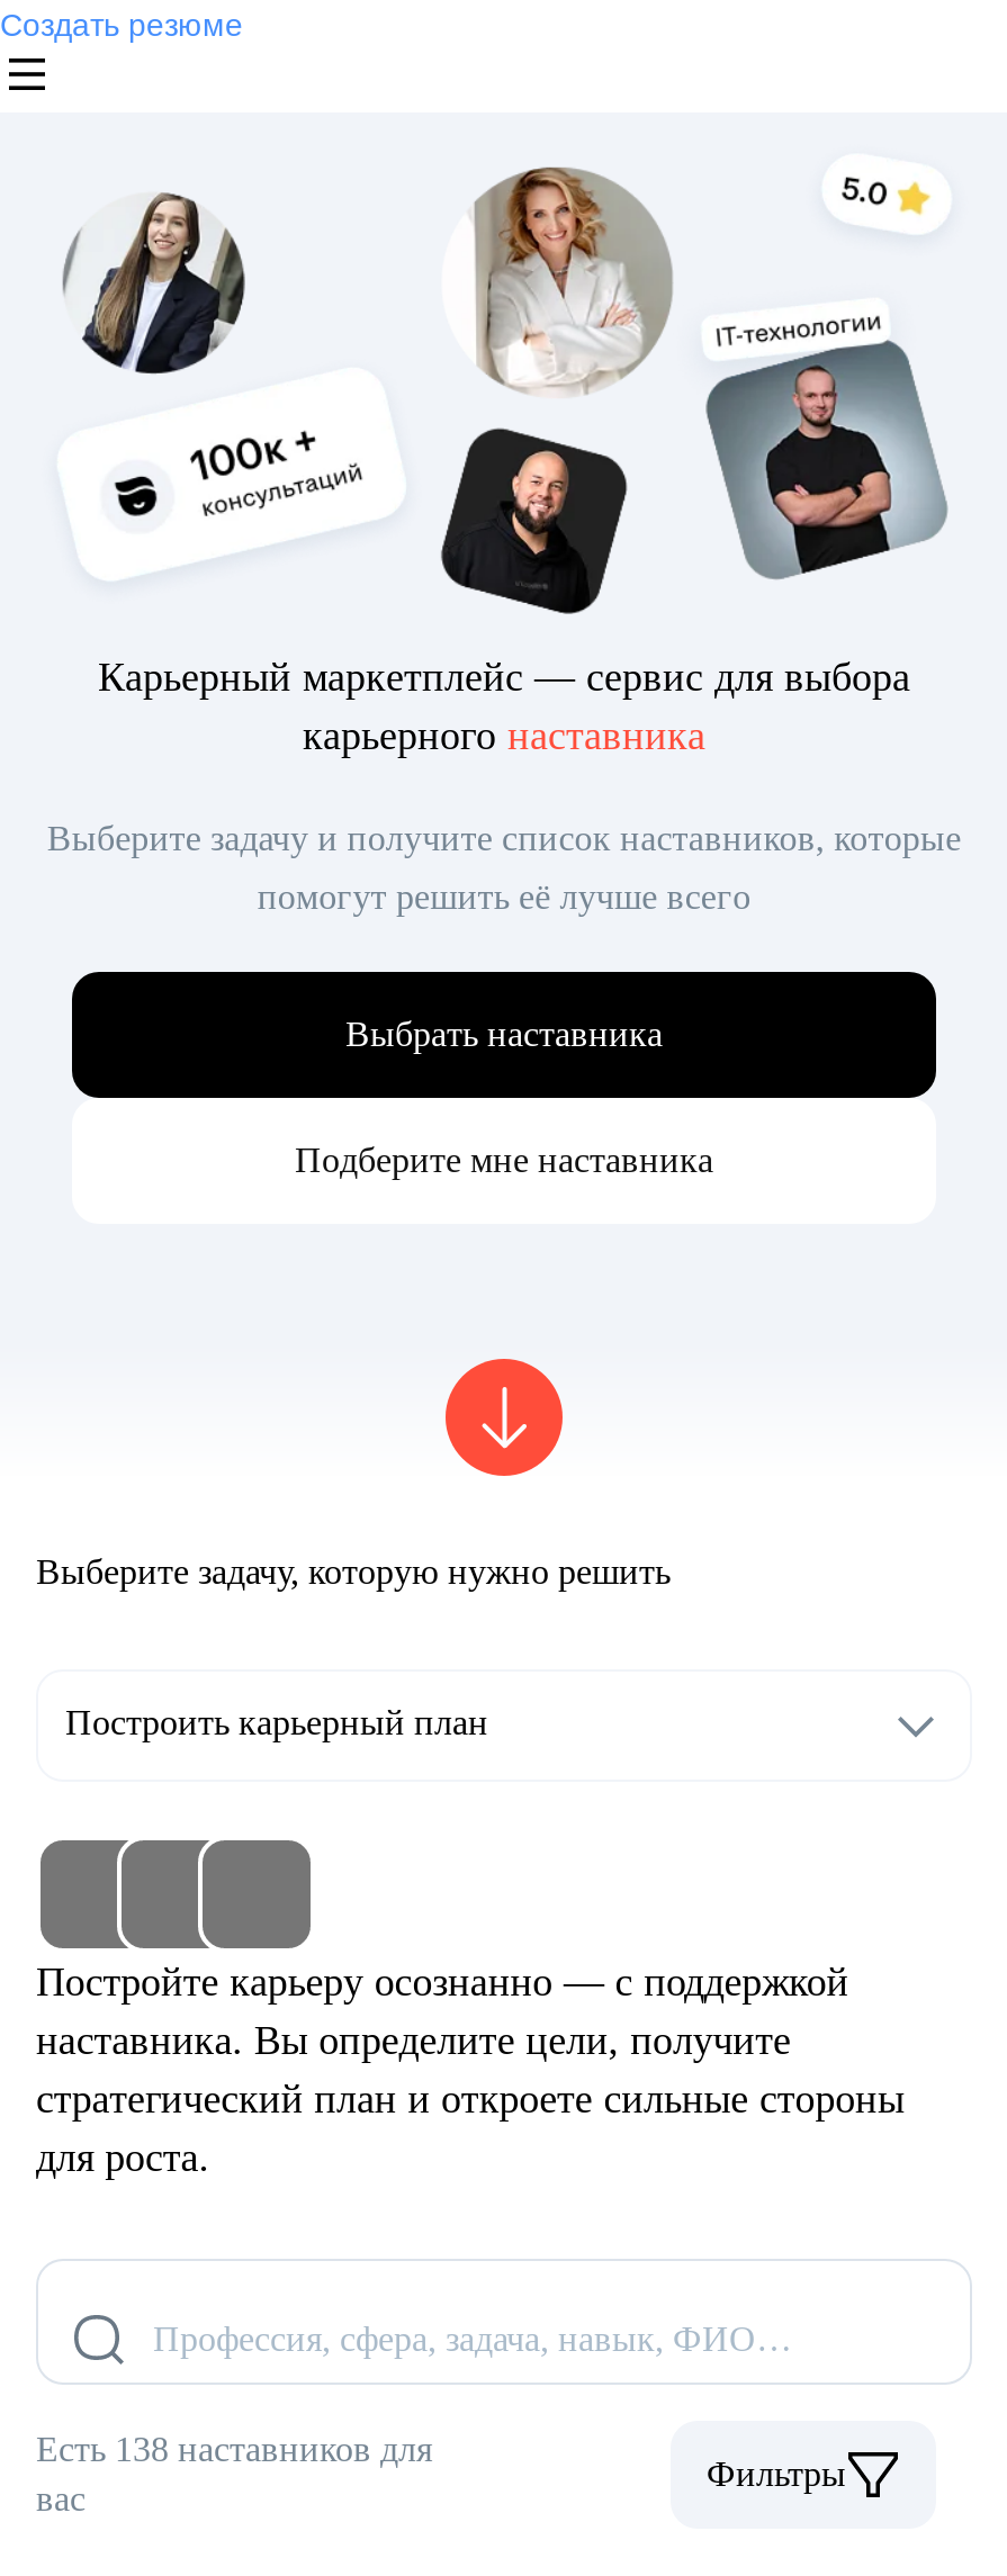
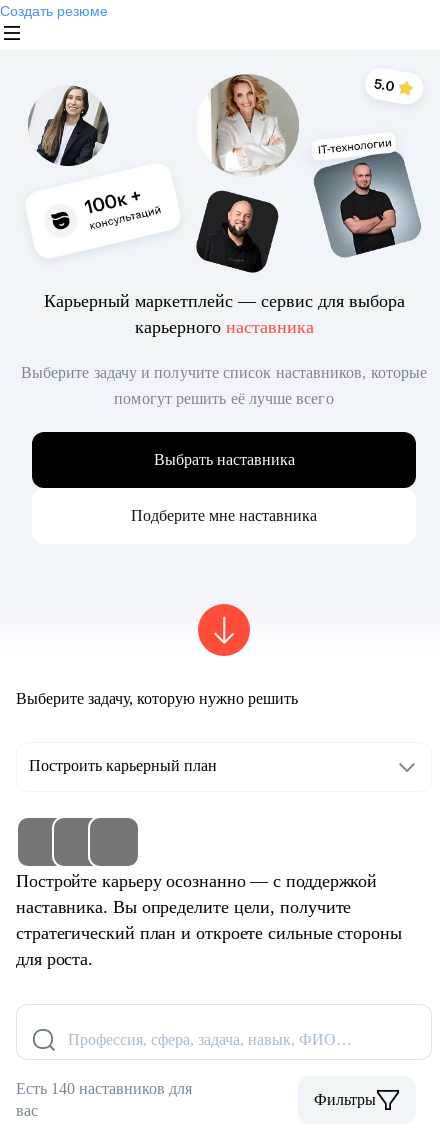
- Есть 138 наставников для
+ Есть 140 наставников для
